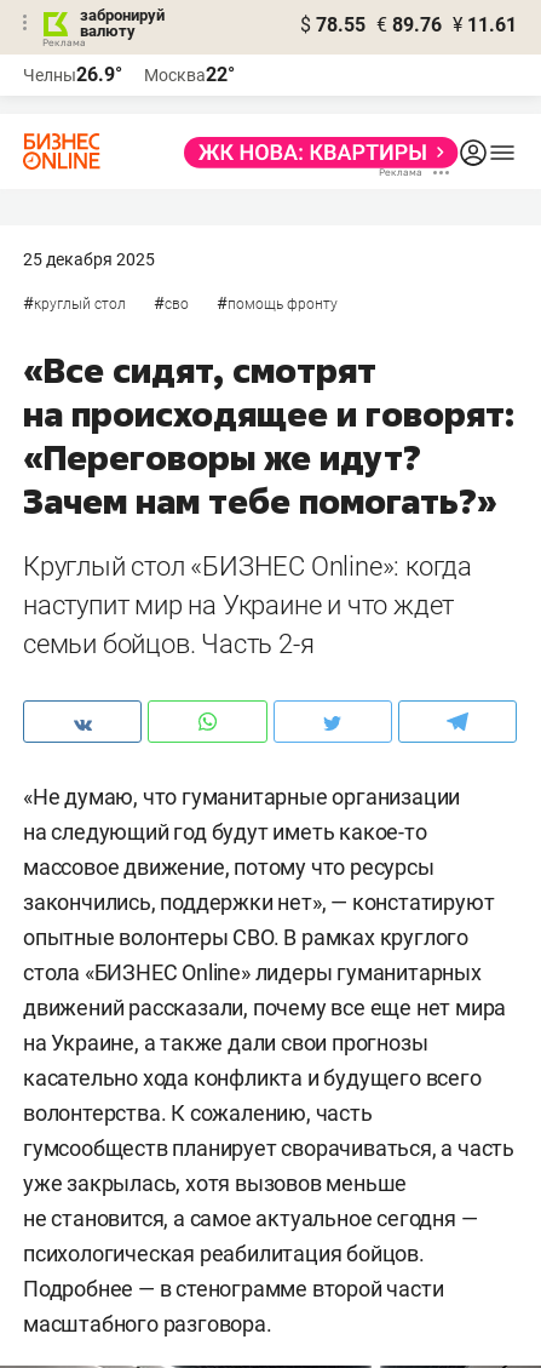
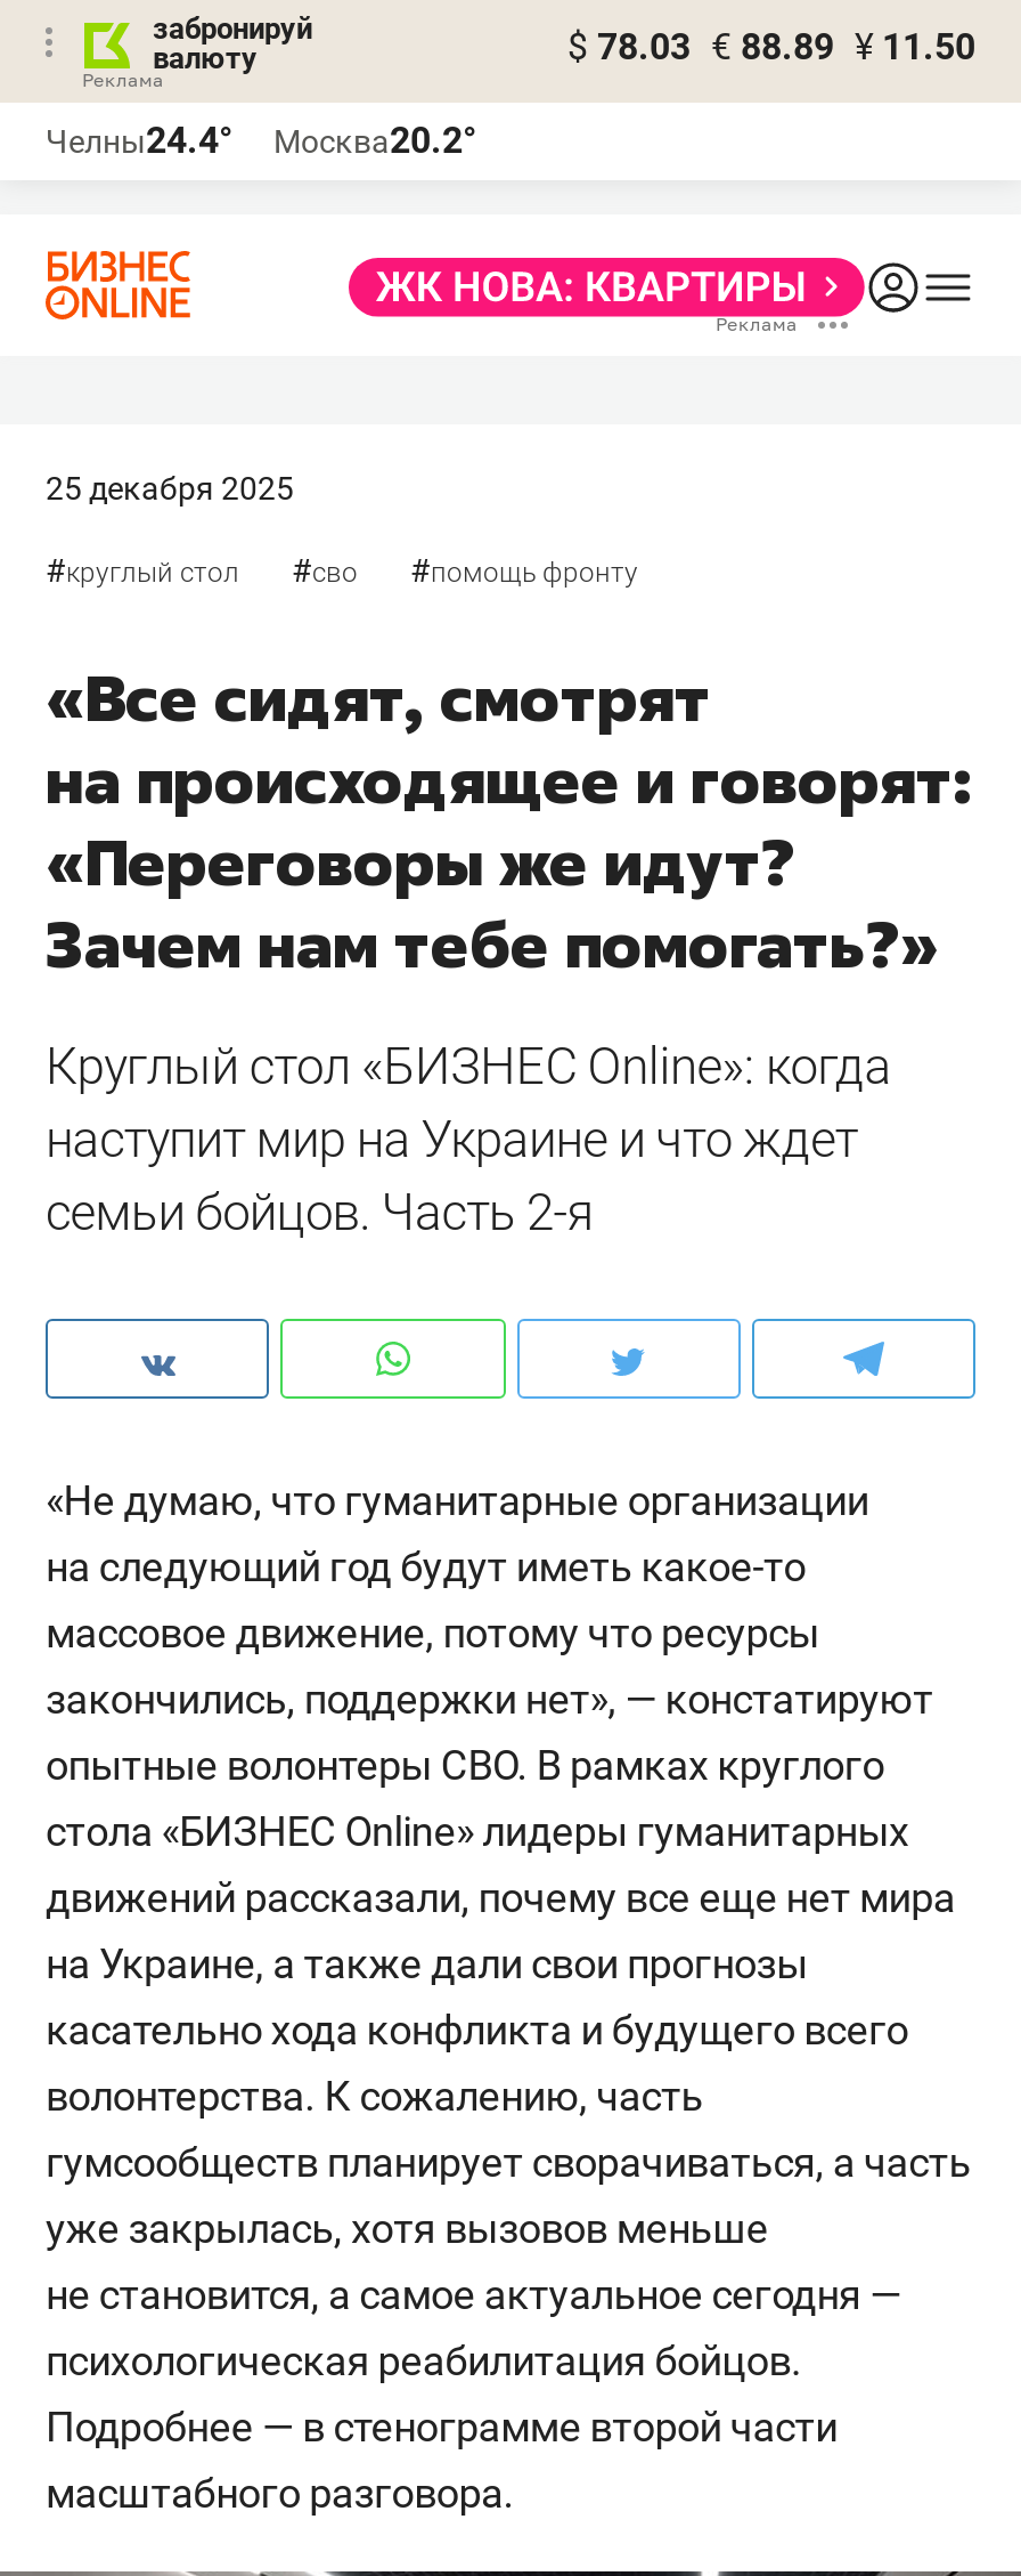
- $ 78.55 € 89.76 ¥ 11.61
+ $ 78.03 € 88.89 ¥ 11.50

- Челны26.9°
+ Челны24.4°

- Москва22°
+ Москва20.2°
